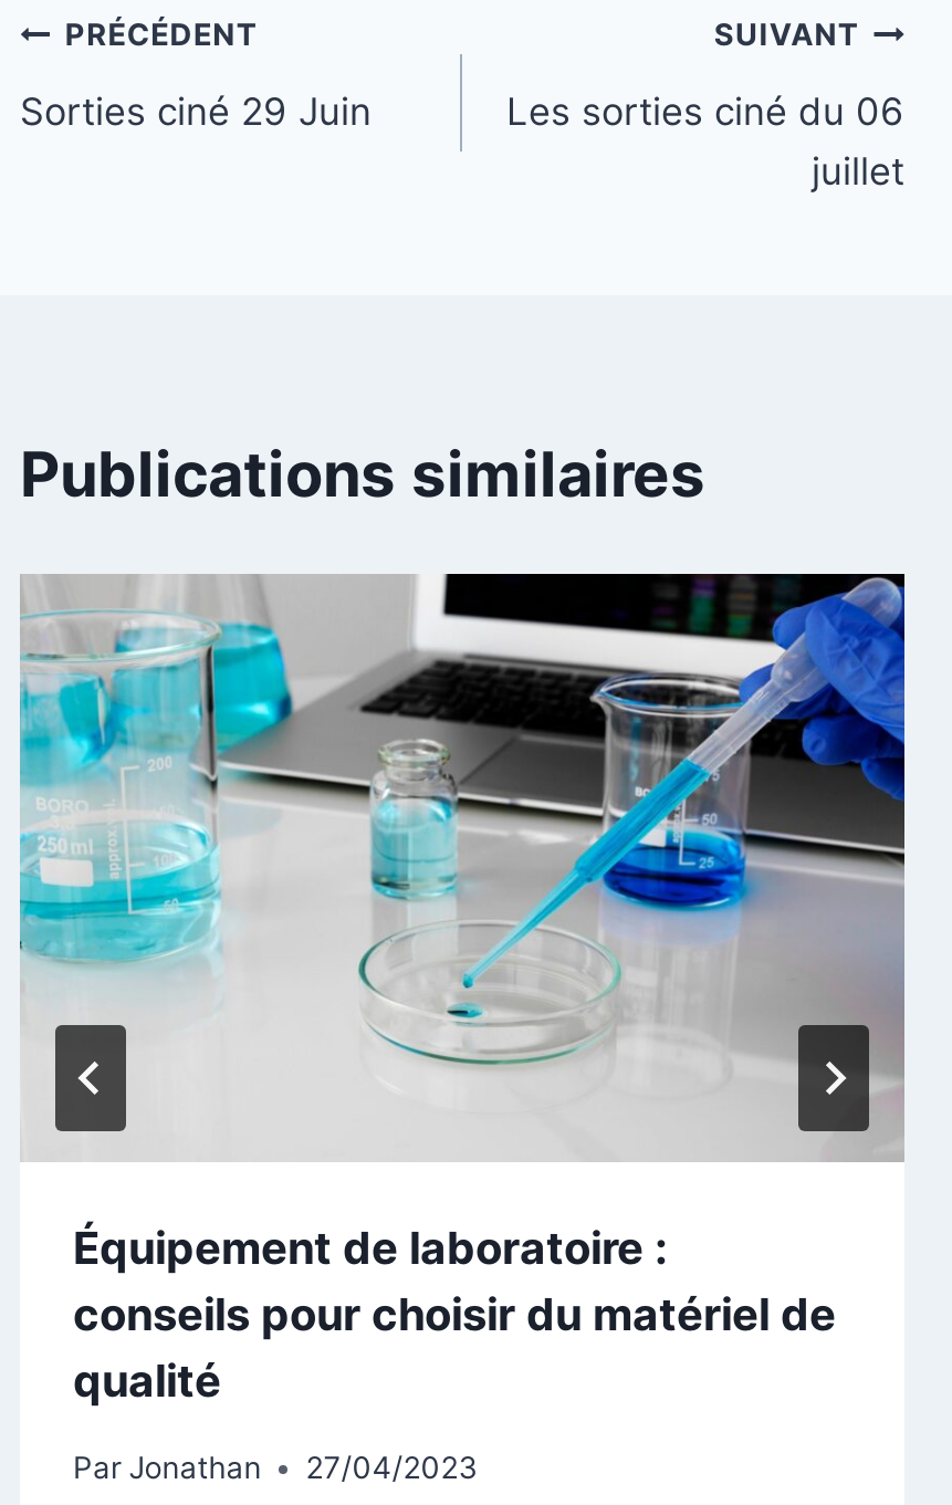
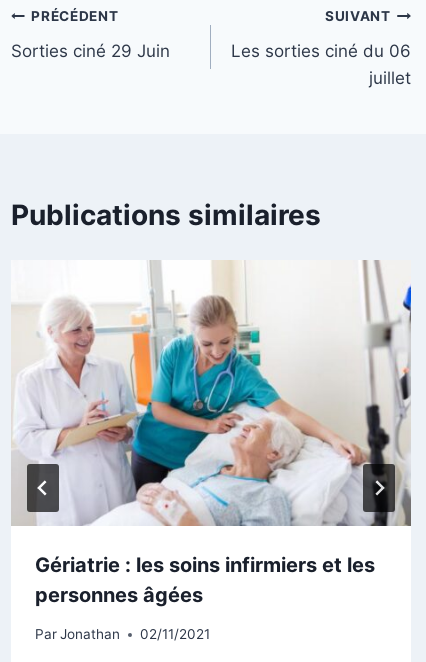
- [image]
- Équipement de laboratoire :
- conseils pour choisir du matériel de
- qualité
+ [image]
+ Gériatrie : les soins infirmiers et les
+ personnes âgées

- Par Jonathan 27/04/2023
+ Par Jonathan 02/11/2021
